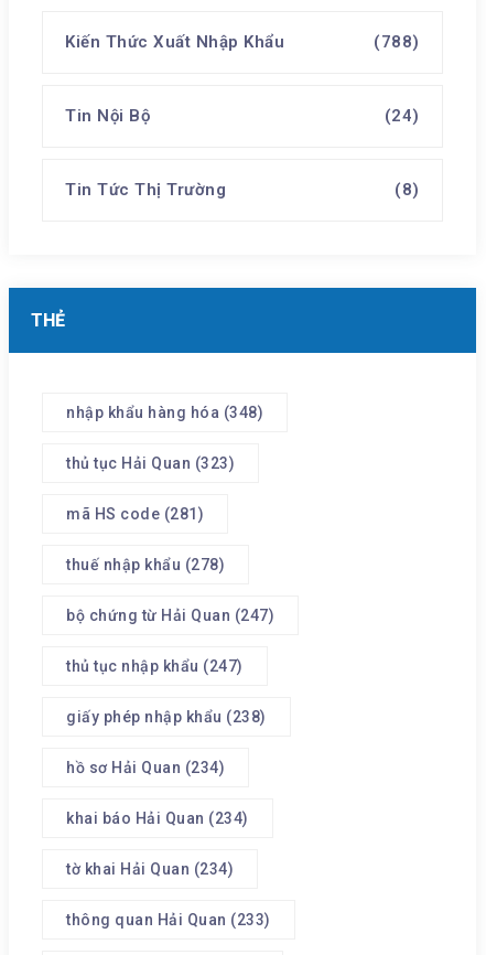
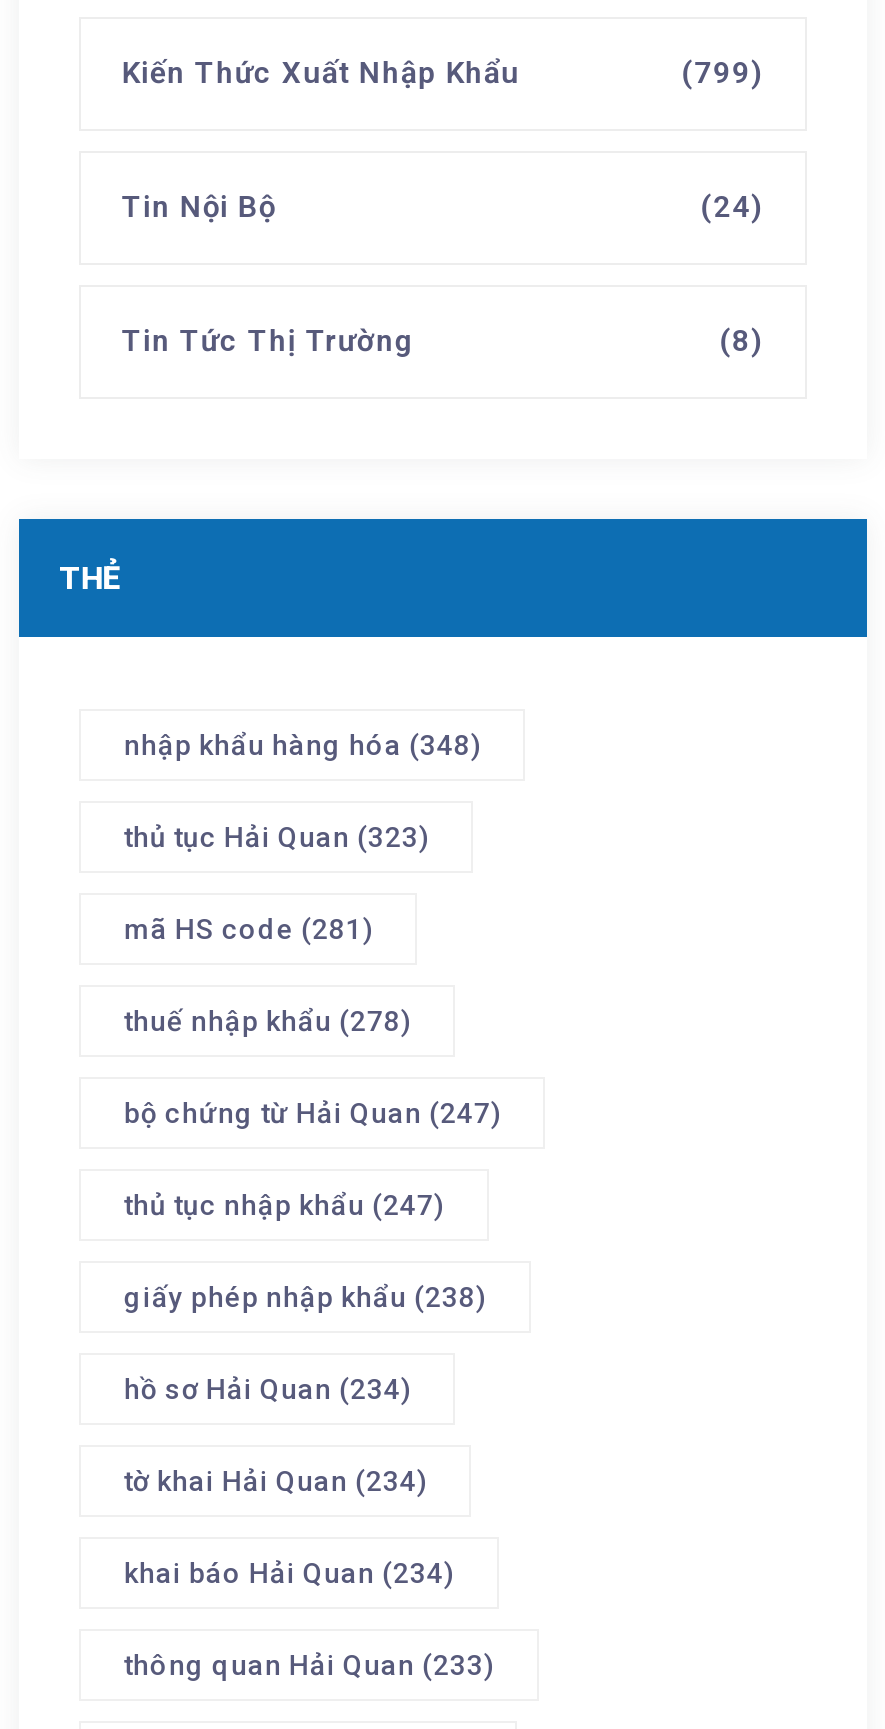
- (788)
+ (799)

moved down: khai báo Hải Quan (234)

moved up: tờ khai Hải Quan (234)
